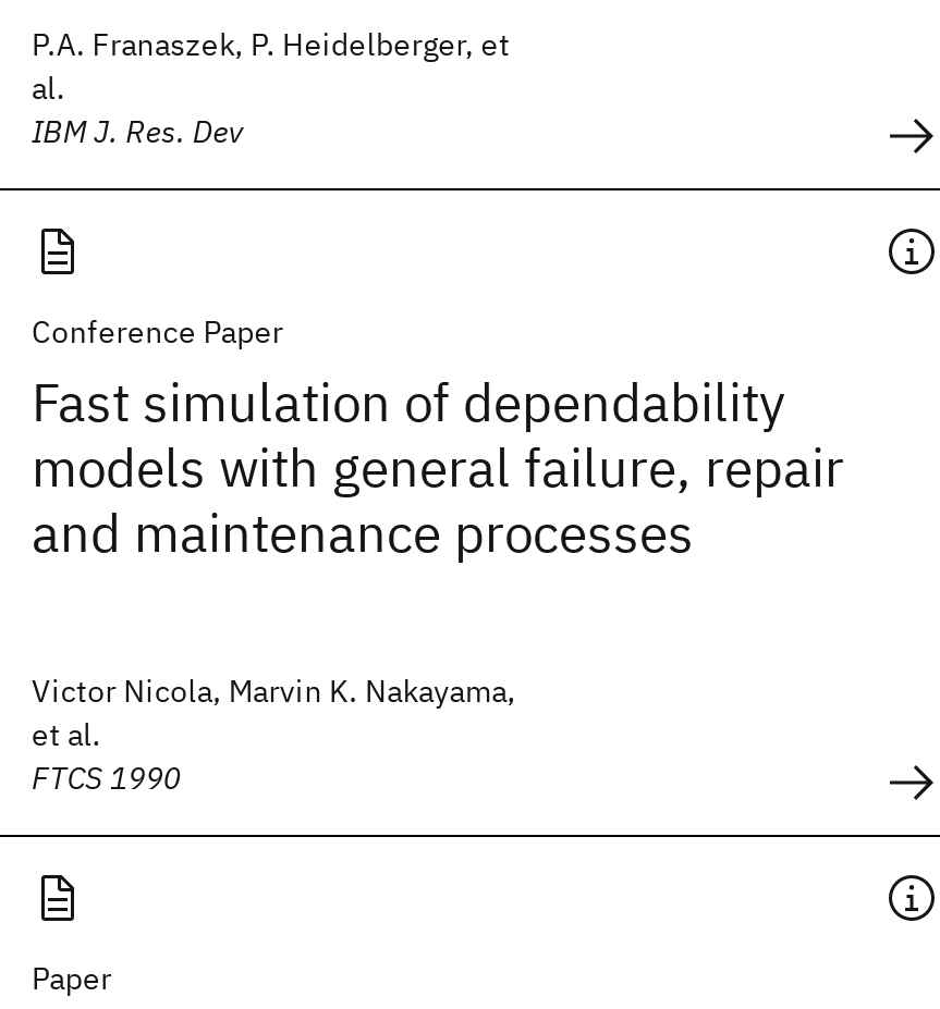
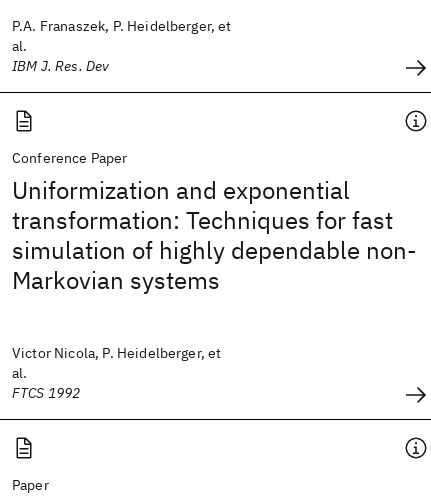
- Fast simulation of dependability
- models with general failure, repair
- and maintenance processes
+ Uniformization and exponential
+ transformation: Techniques for fast
+ simulation of highly dependable non-
+ Markovian systems

- Victor Nicola, Marvin K. Nakayama,
- et al.
- FTCS 1990
+ Victor Nicola, P. Heidelberger, et
+ al.
+ FTCS 1992
